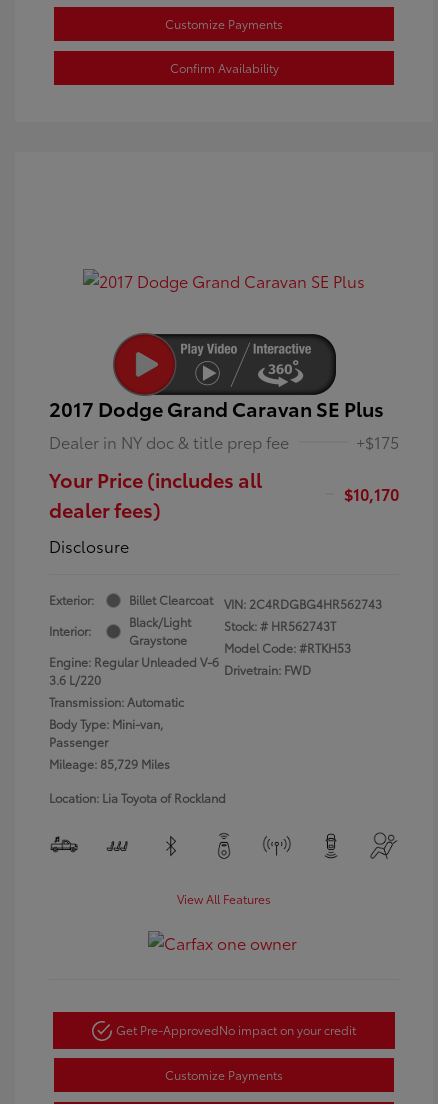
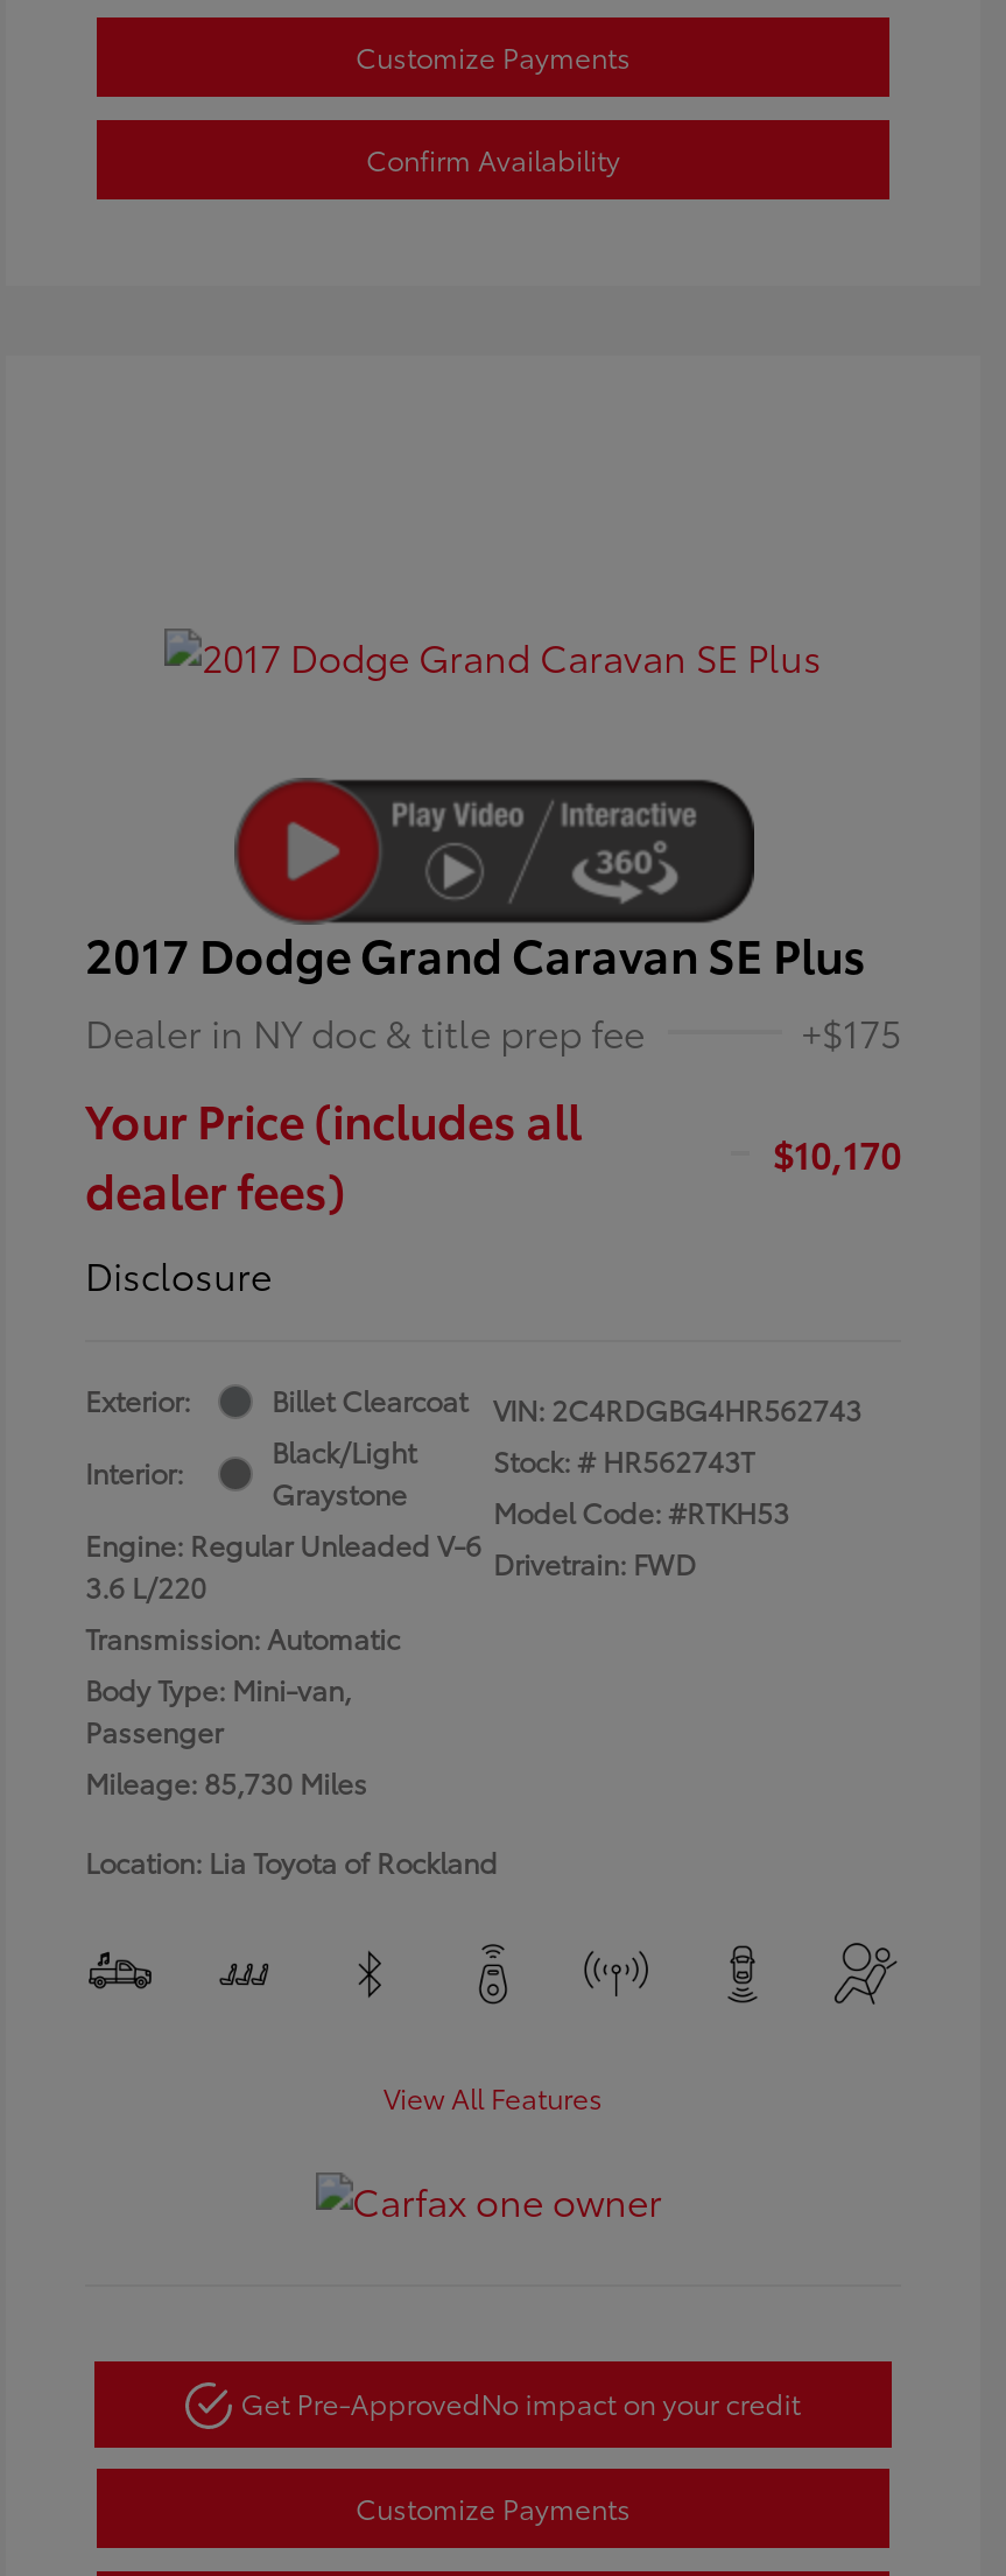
- Mileage: 85,729 Miles
+ Mileage: 85,730 Miles
